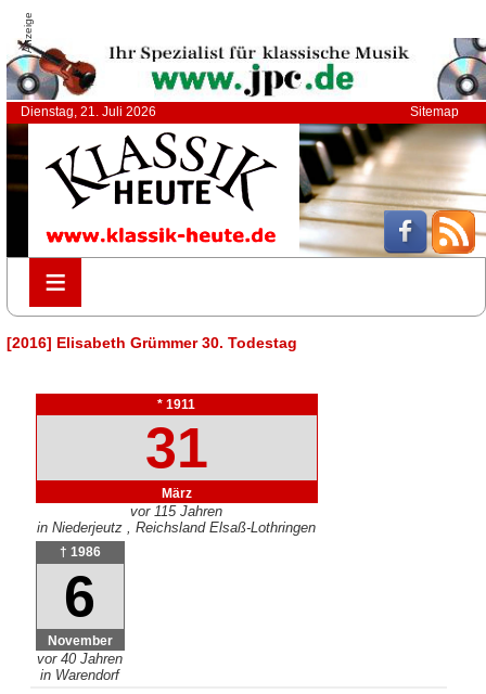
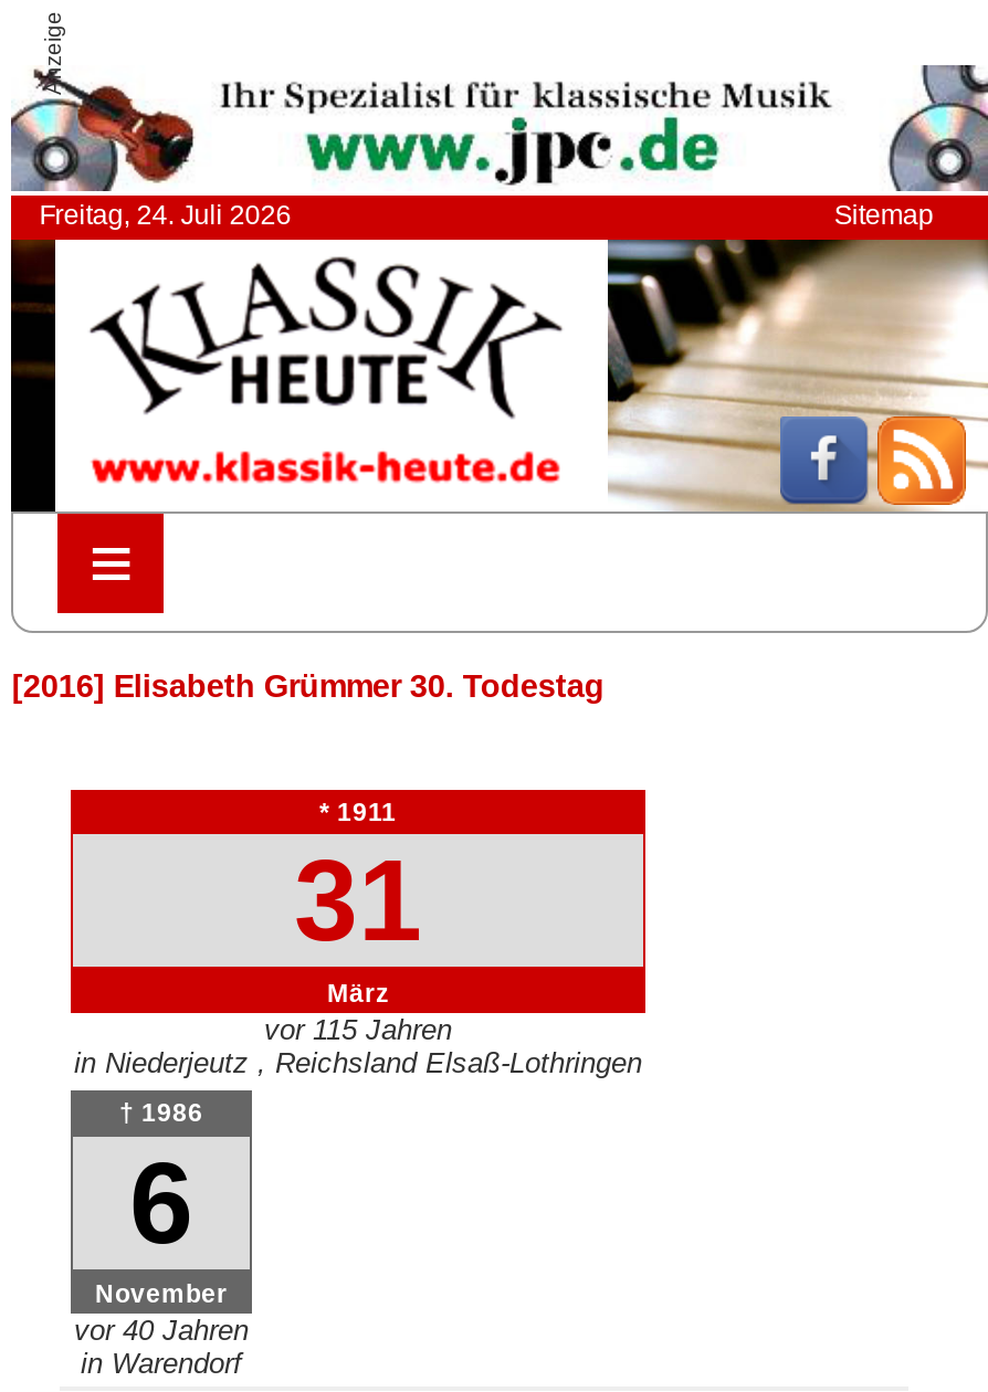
- Dienstag, 21. Juli 2026
+ Freitag, 24. Juli 2026
